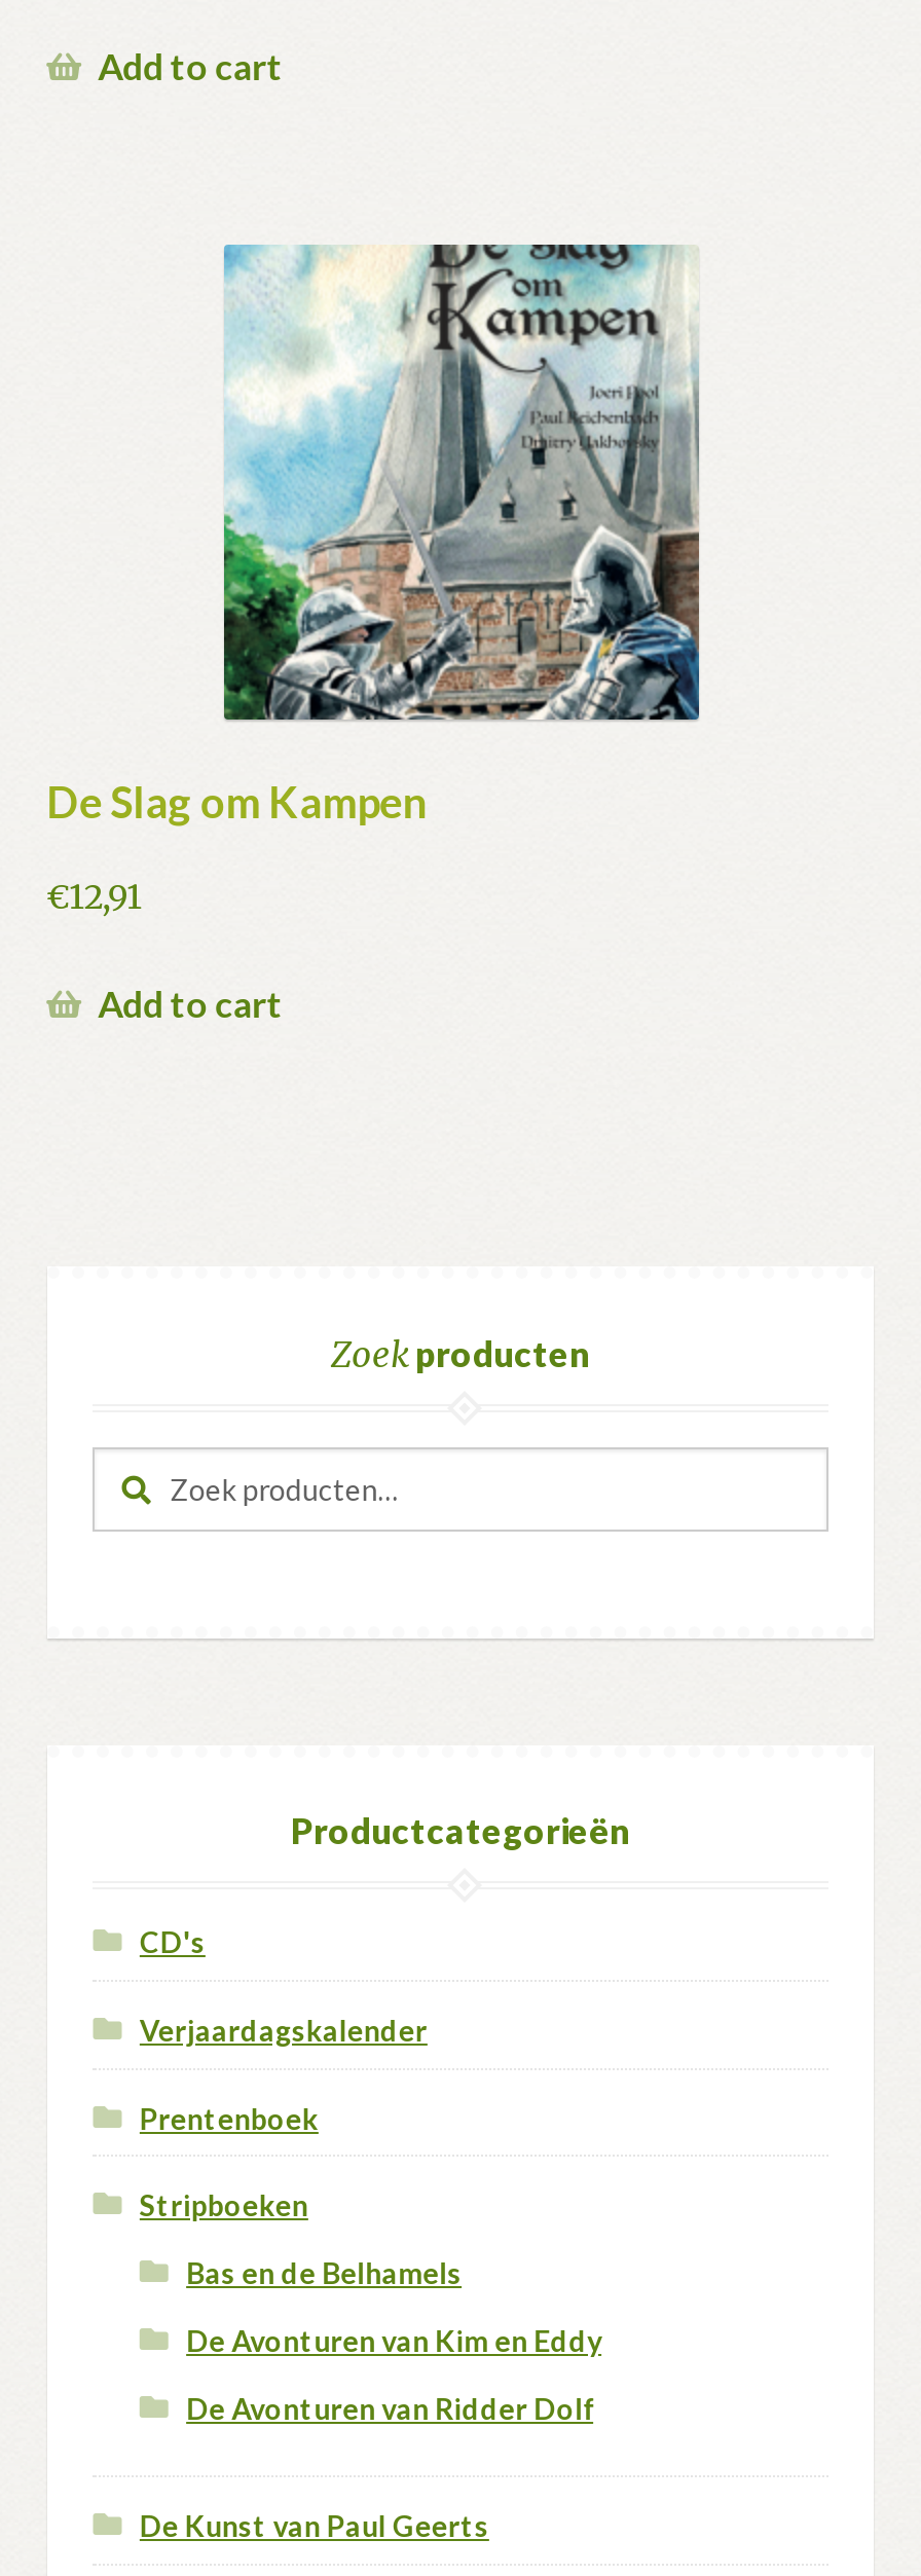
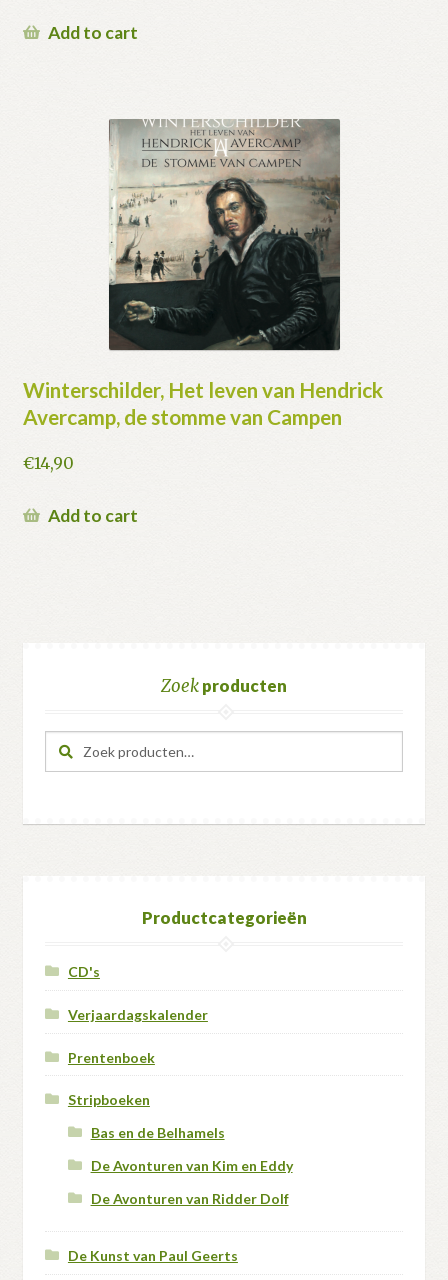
- [image]
- De Slag om Kampen
+ [image]
+ Winterschilder, Het leven van Hendrick
+ Avercamp, de stomme van Campen

- €12,91
+ €14,90
